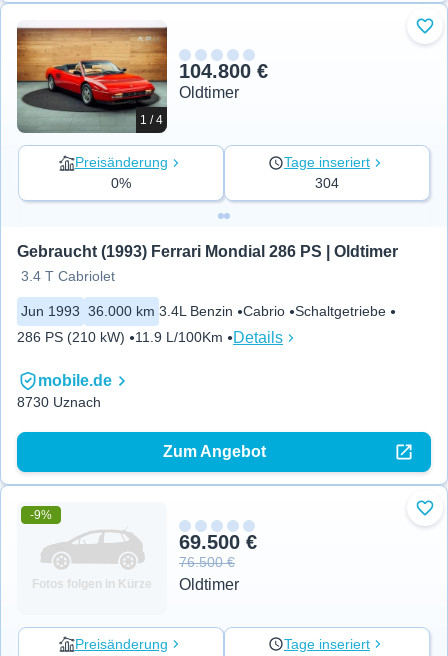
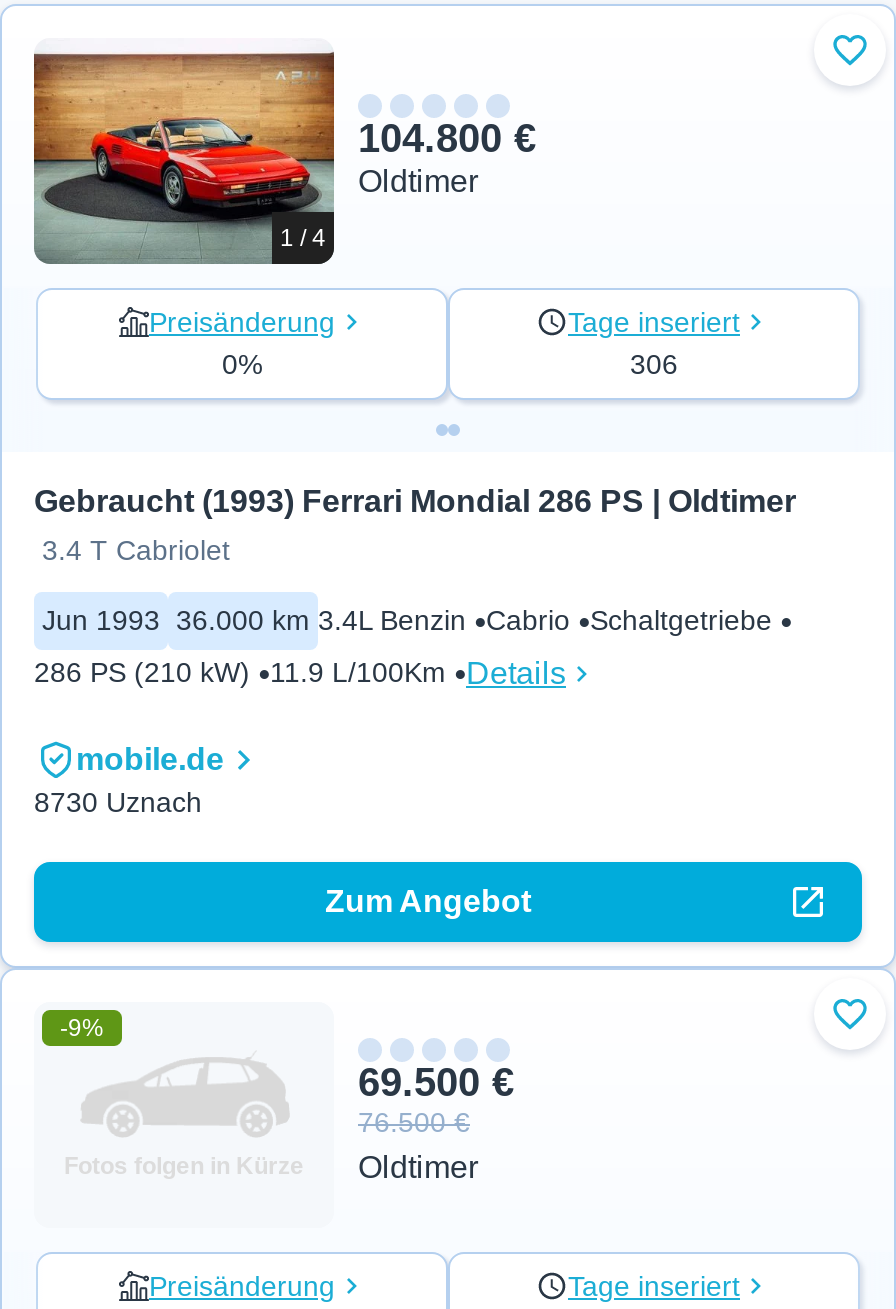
- 304
+ 306
